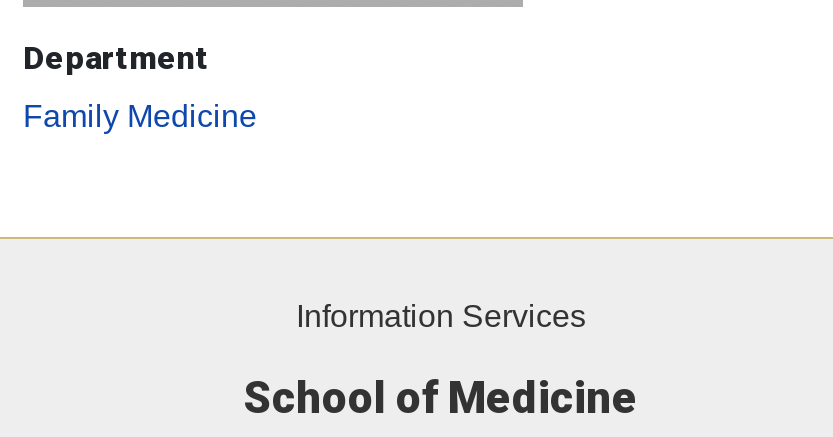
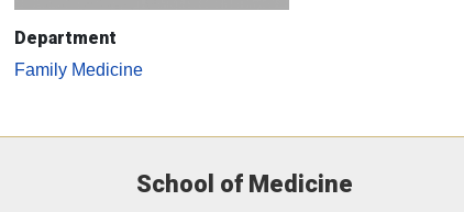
- Information Services
